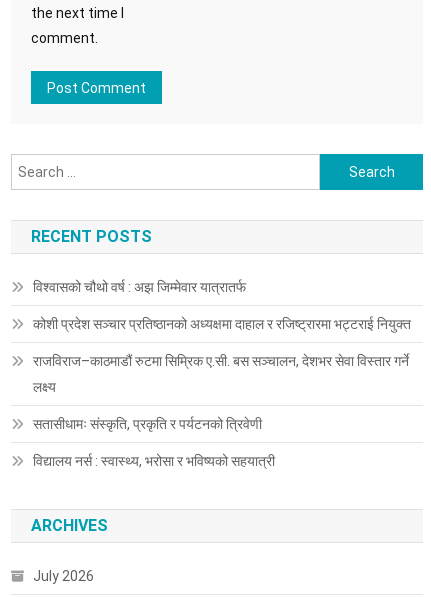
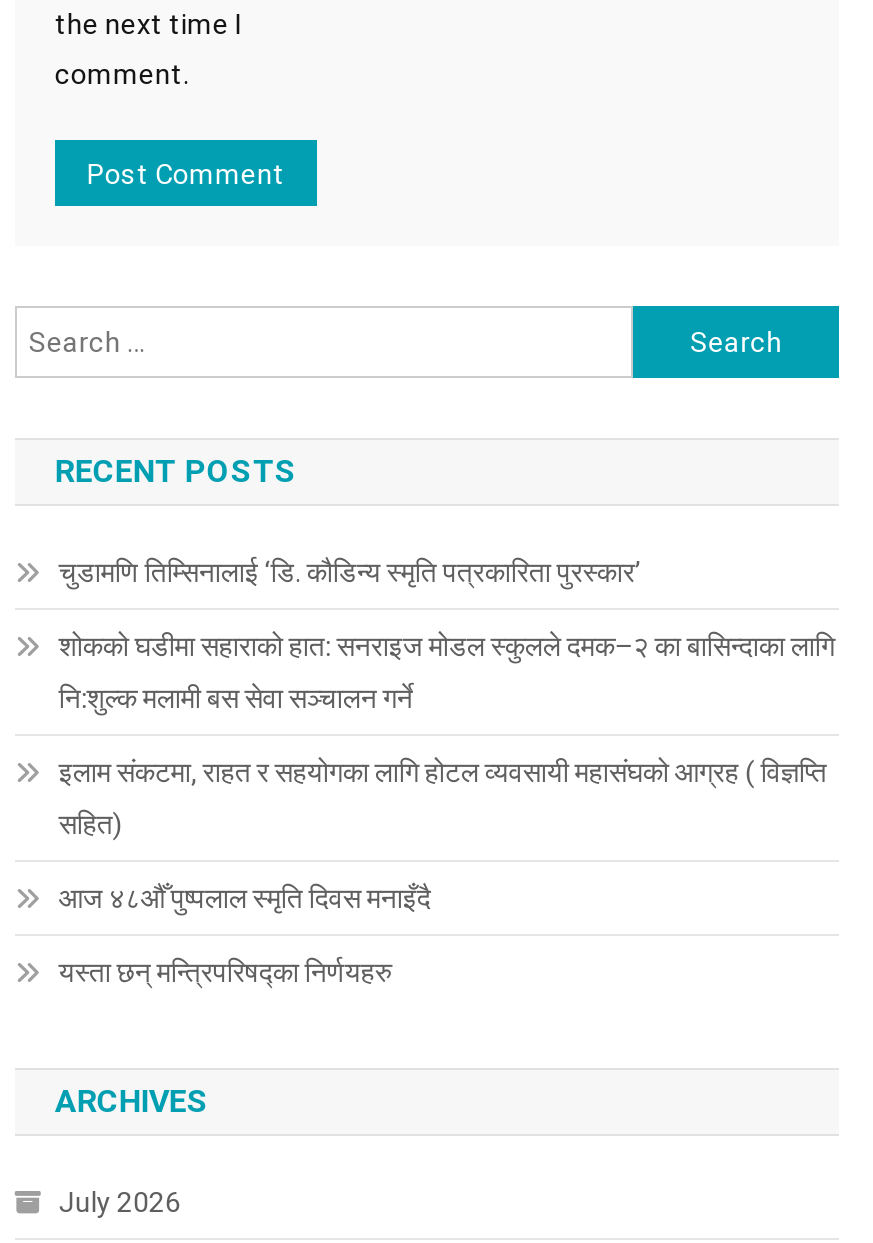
- विश्वासको चौथो वर्ष : अझ जिम्मेवार यात्रातर्फ
- कोशी प्रदेश सञ्चार प्रतिष्ठानको अध्यक्षमा दाहाल र रजिष्ट्रारमा भट्टराई नियुक्त
- राजविराज–काठमाडौं रुटमा सिम्रिक ए.सी. बस सञ्चालन, देशभर सेवा विस्तार गर्ने
- लक्ष्य
- सतासीधामः संस्कृति, प्रकृति र पर्यटनको त्रिवेणी
- विद्यालय नर्स : स्वास्थ्य, भरोसा र भविष्यको सहयात्री
+ चुडामणि तिम्सिनालाई ‘डि. कौडिन्य स्मृति पत्रकारिता पुरस्कार’
+ शोकको घडीमा सहाराको हात: सनराइज मोडल स्कुलले दमक–२ का बासिन्दाका लागि
+ नि:शुल्क मलामी बस सेवा सञ्चालन गर्ने
+ इलाम संकटमा, राहत र सहयोगका लागि होटल व्यवसायी महासंघको आग्रह ( विज्ञप्ति
+ सहित)
+ आज ४८औँ पुष्पलाल स्मृति दिवस मनाइँदै
+ यस्ता छन् मन्त्रिपरिषद्का निर्णयहरु
